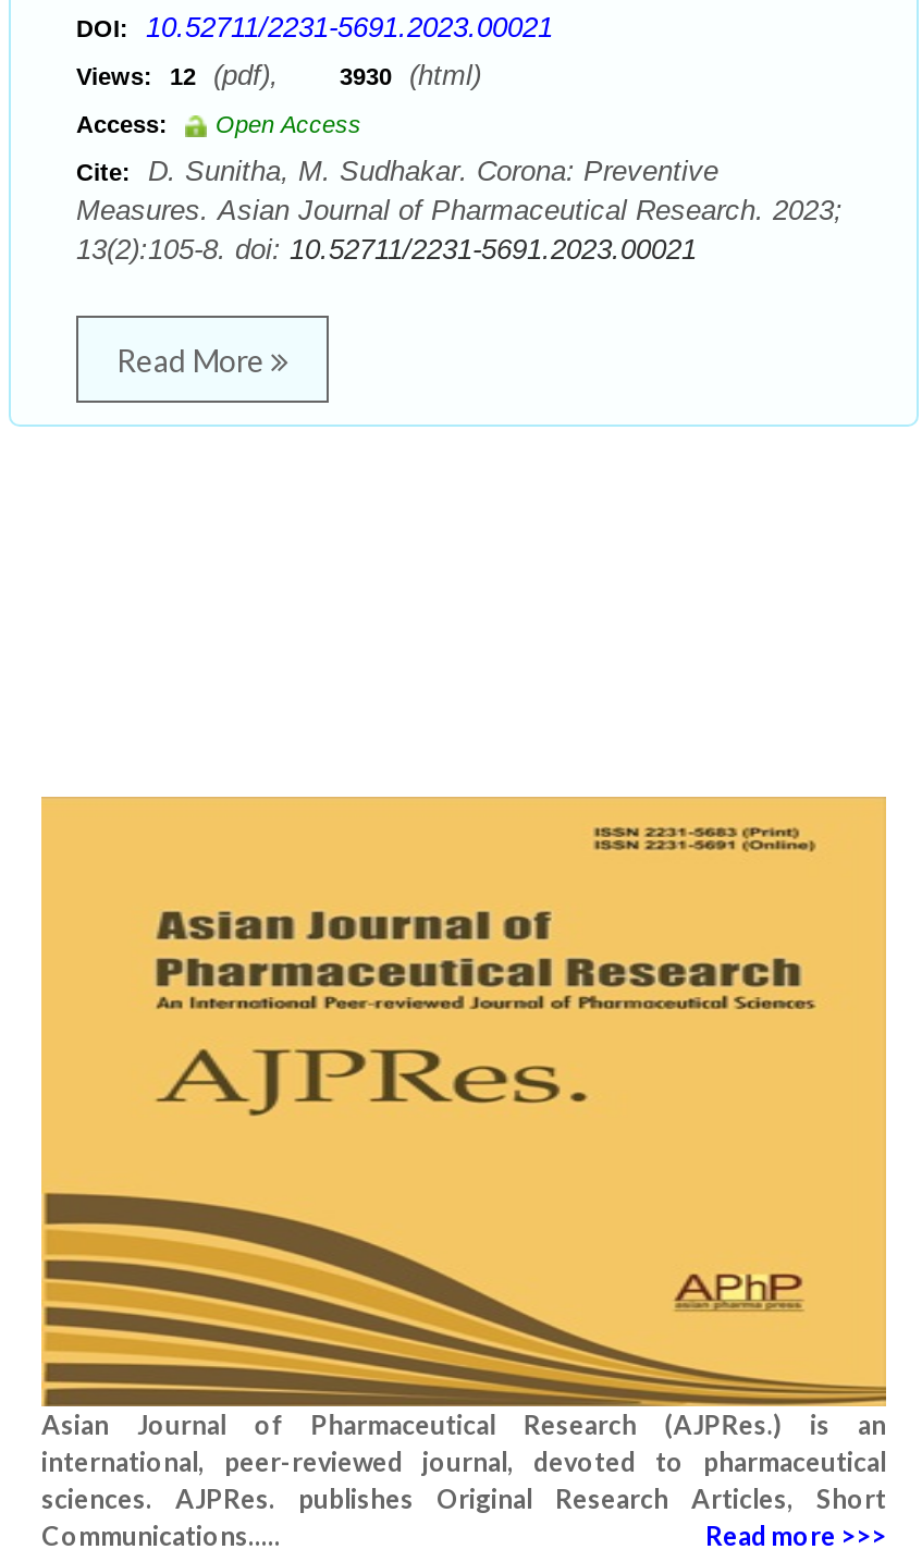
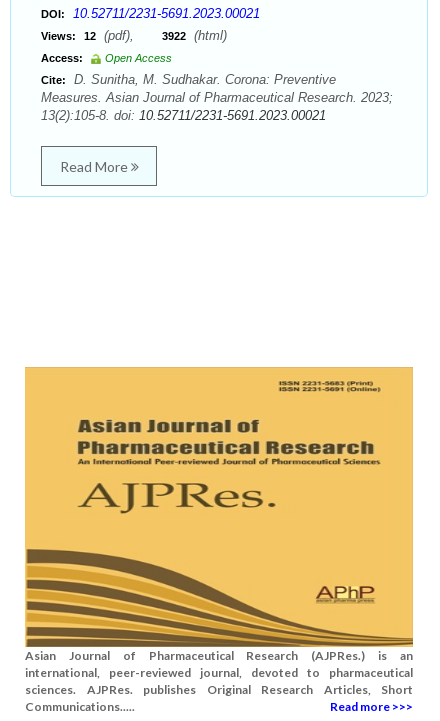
- Views: 12 (pdf), 3930 (html)
+ Views: 12 (pdf), 3922 (html)
